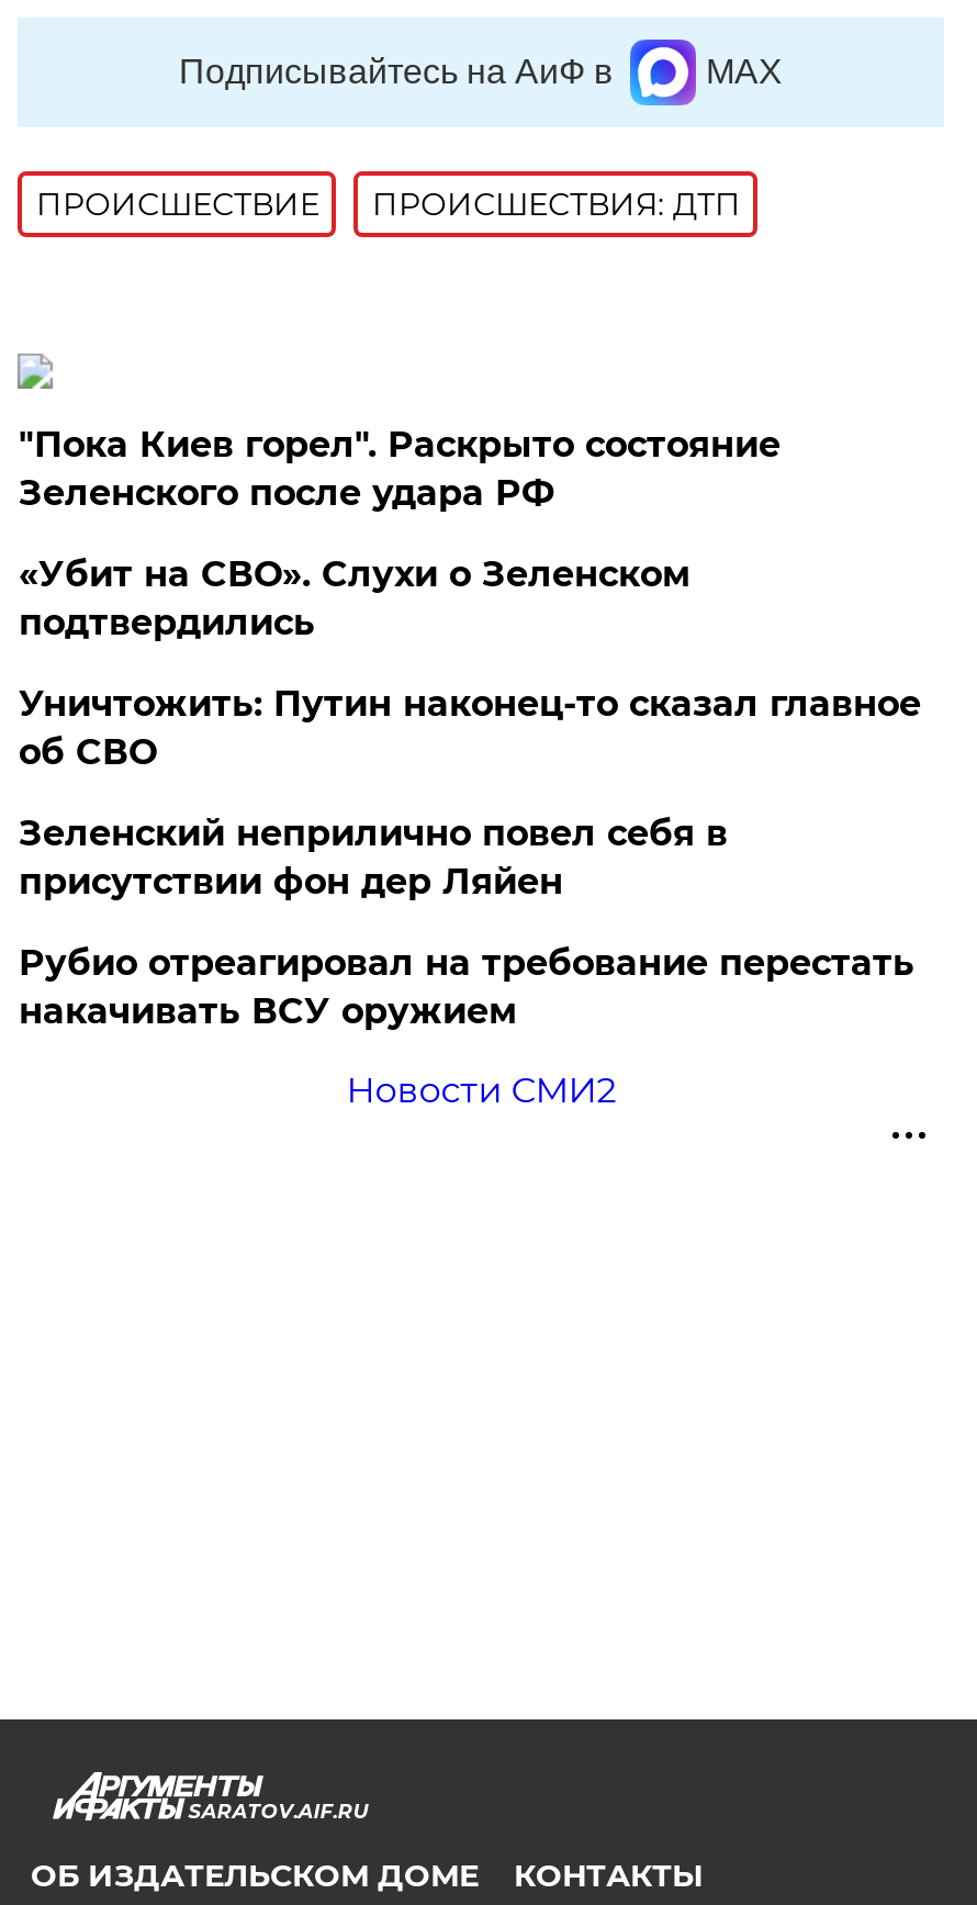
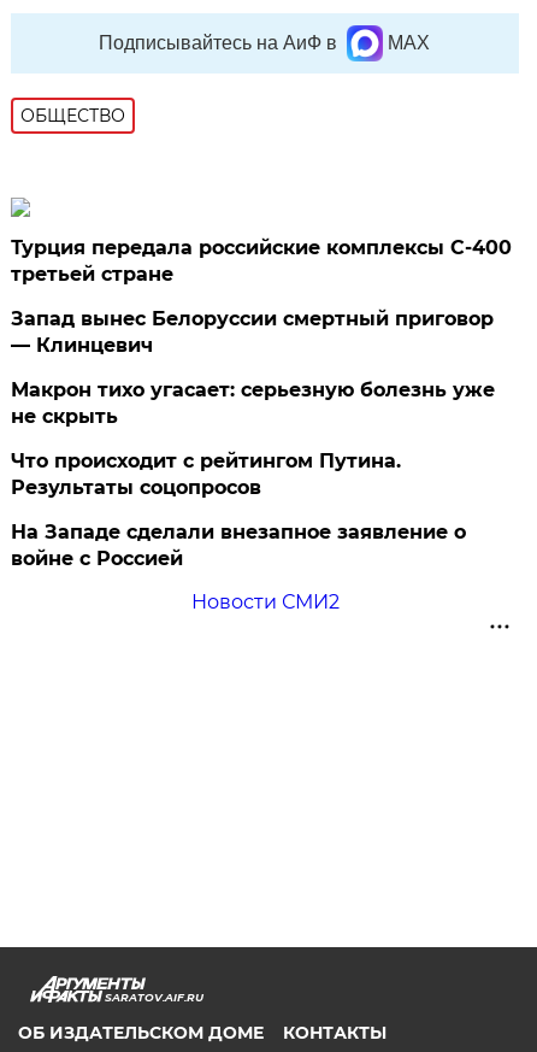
- ПРОИСШЕСТВИE
- ПРОИСШЕСТВИЯ: ДТП
+ ОБЩЕСТВО

- "Пока Киев горел". Раскрыто состояние
- Зеленского после удара РФ
+ Турция передала российские комплексы С-400
+ третьей стране

- «Убит на СВО». Слухи о Зеленском
- подтвердились
+ Запад вынес Белоруссии смертный приговор
+ — Клинцевич

- Уничтожить: Путин наконец-то сказал главное
- об СВО
+ Макрон тихо угасает: серьезную болезнь уже
+ не скрыть

- Зеленский неприлично повел cебя в
- присутствии фон дер Ляйен
+ Что происходит с рейтингом Путина.
+ Результаты соцопросов

- Рубио отреагировал на требование перестать
- накачивать ВСУ оружием
+ На Западе сделали внезапное заявление о
+ войне с Россией
